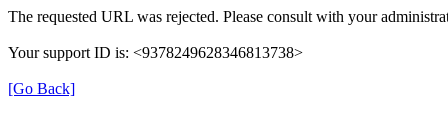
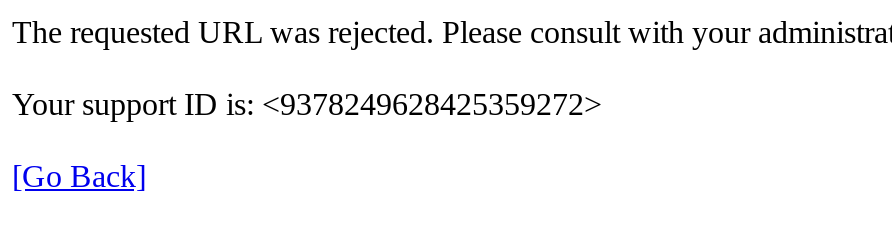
- Your support ID is: <9378249628346813738>
+ Your support ID is: <9378249628425359272>
